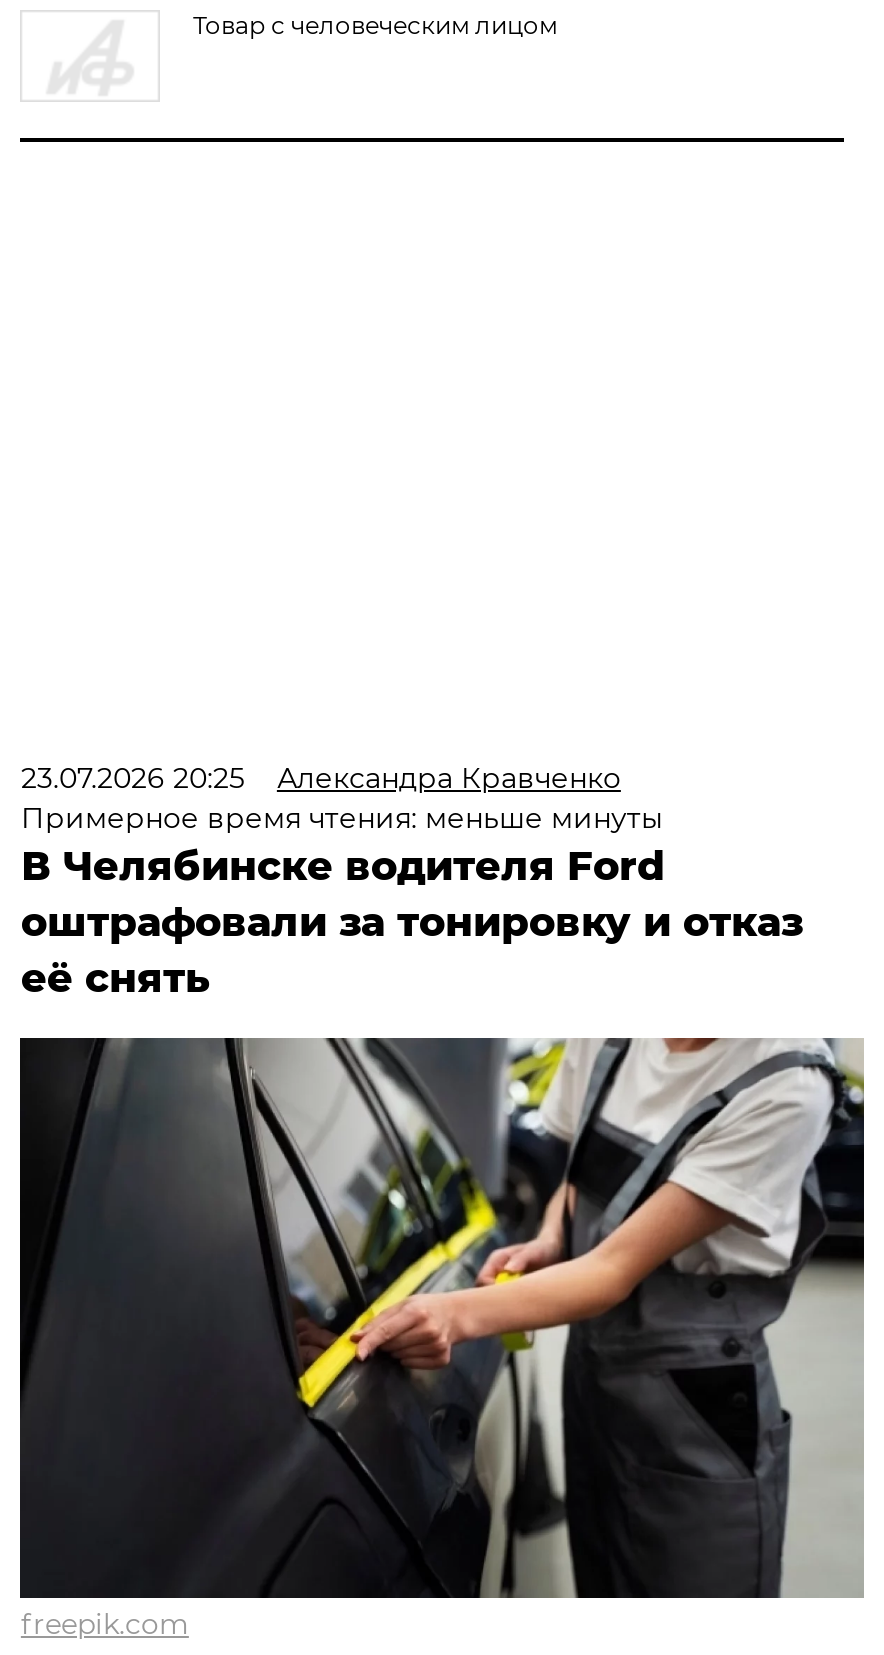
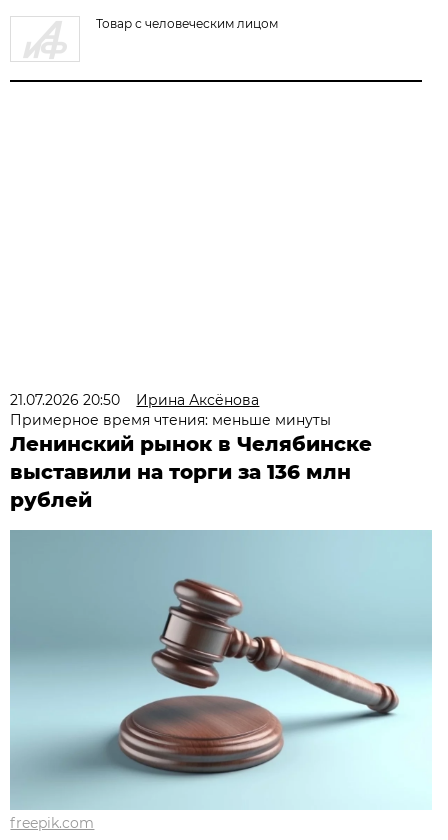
- 23.07.2026 20:25
- Александра Кравченко
+ 21.07.2026 20:50
+ Ирина Аксёнова

- В Челябинске водителя Ford
- оштрафовали за тонировку и отказ
- её снять
+ Ленинский рынок в Челябинске
+ выставили на торги за 136 млн
+ рублей

- [image]
+ [image]
